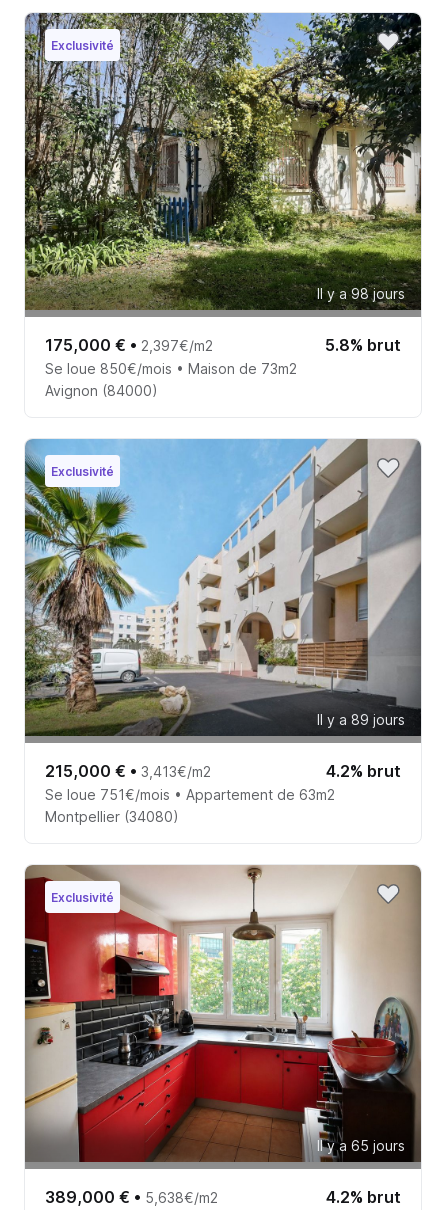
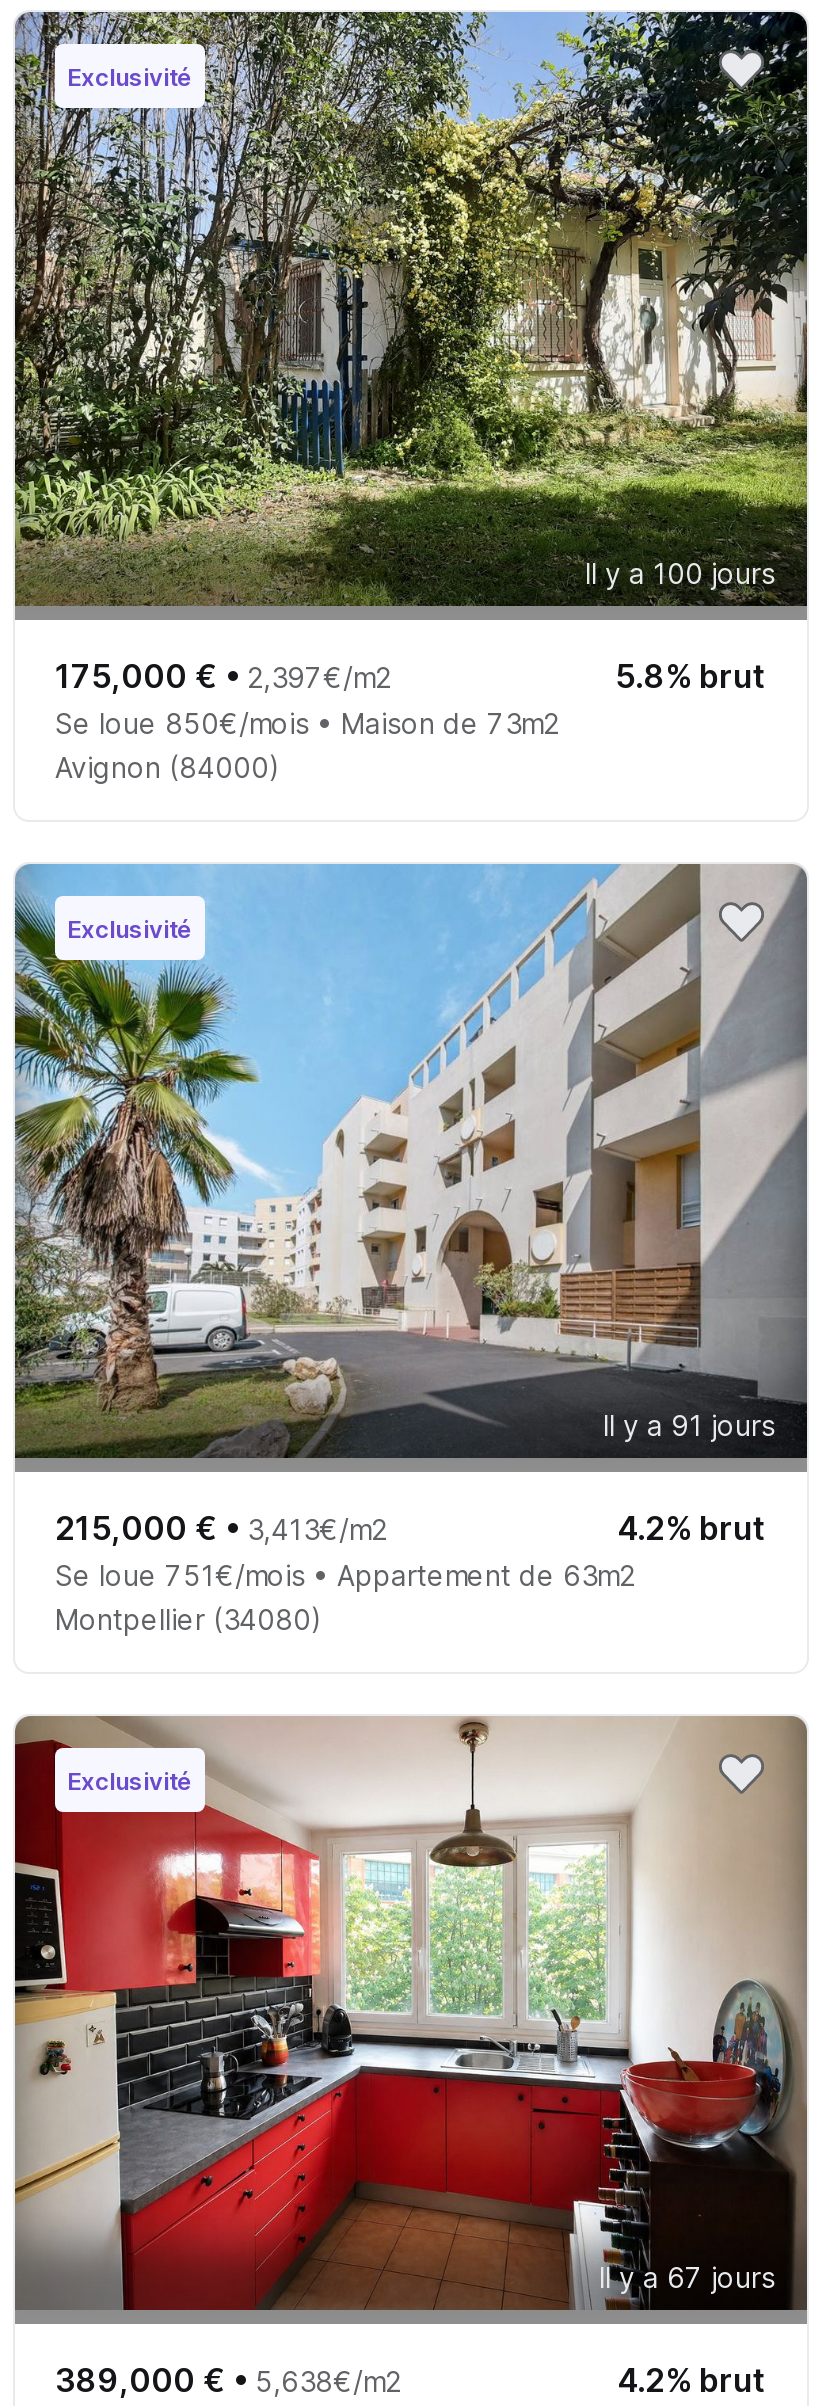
- Il y a 98 jours
+ Il y a 100 jours

- Il y a 89 jours
+ Il y a 91 jours

- Il y a 65 jours
+ Il y a 67 jours
